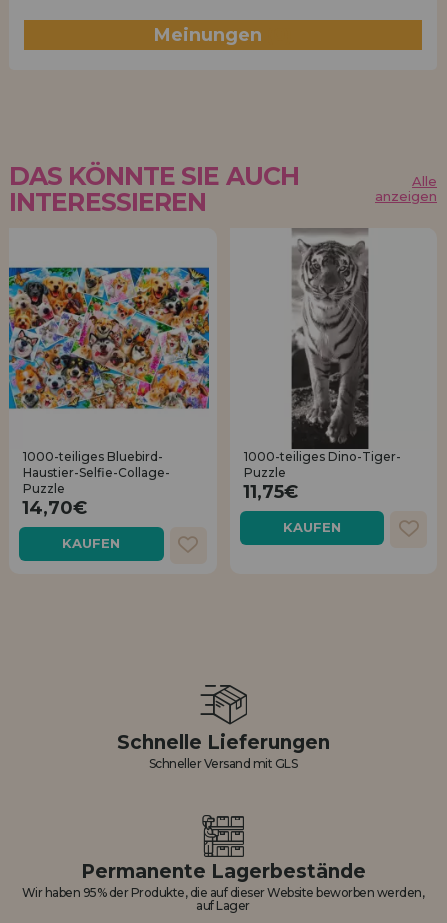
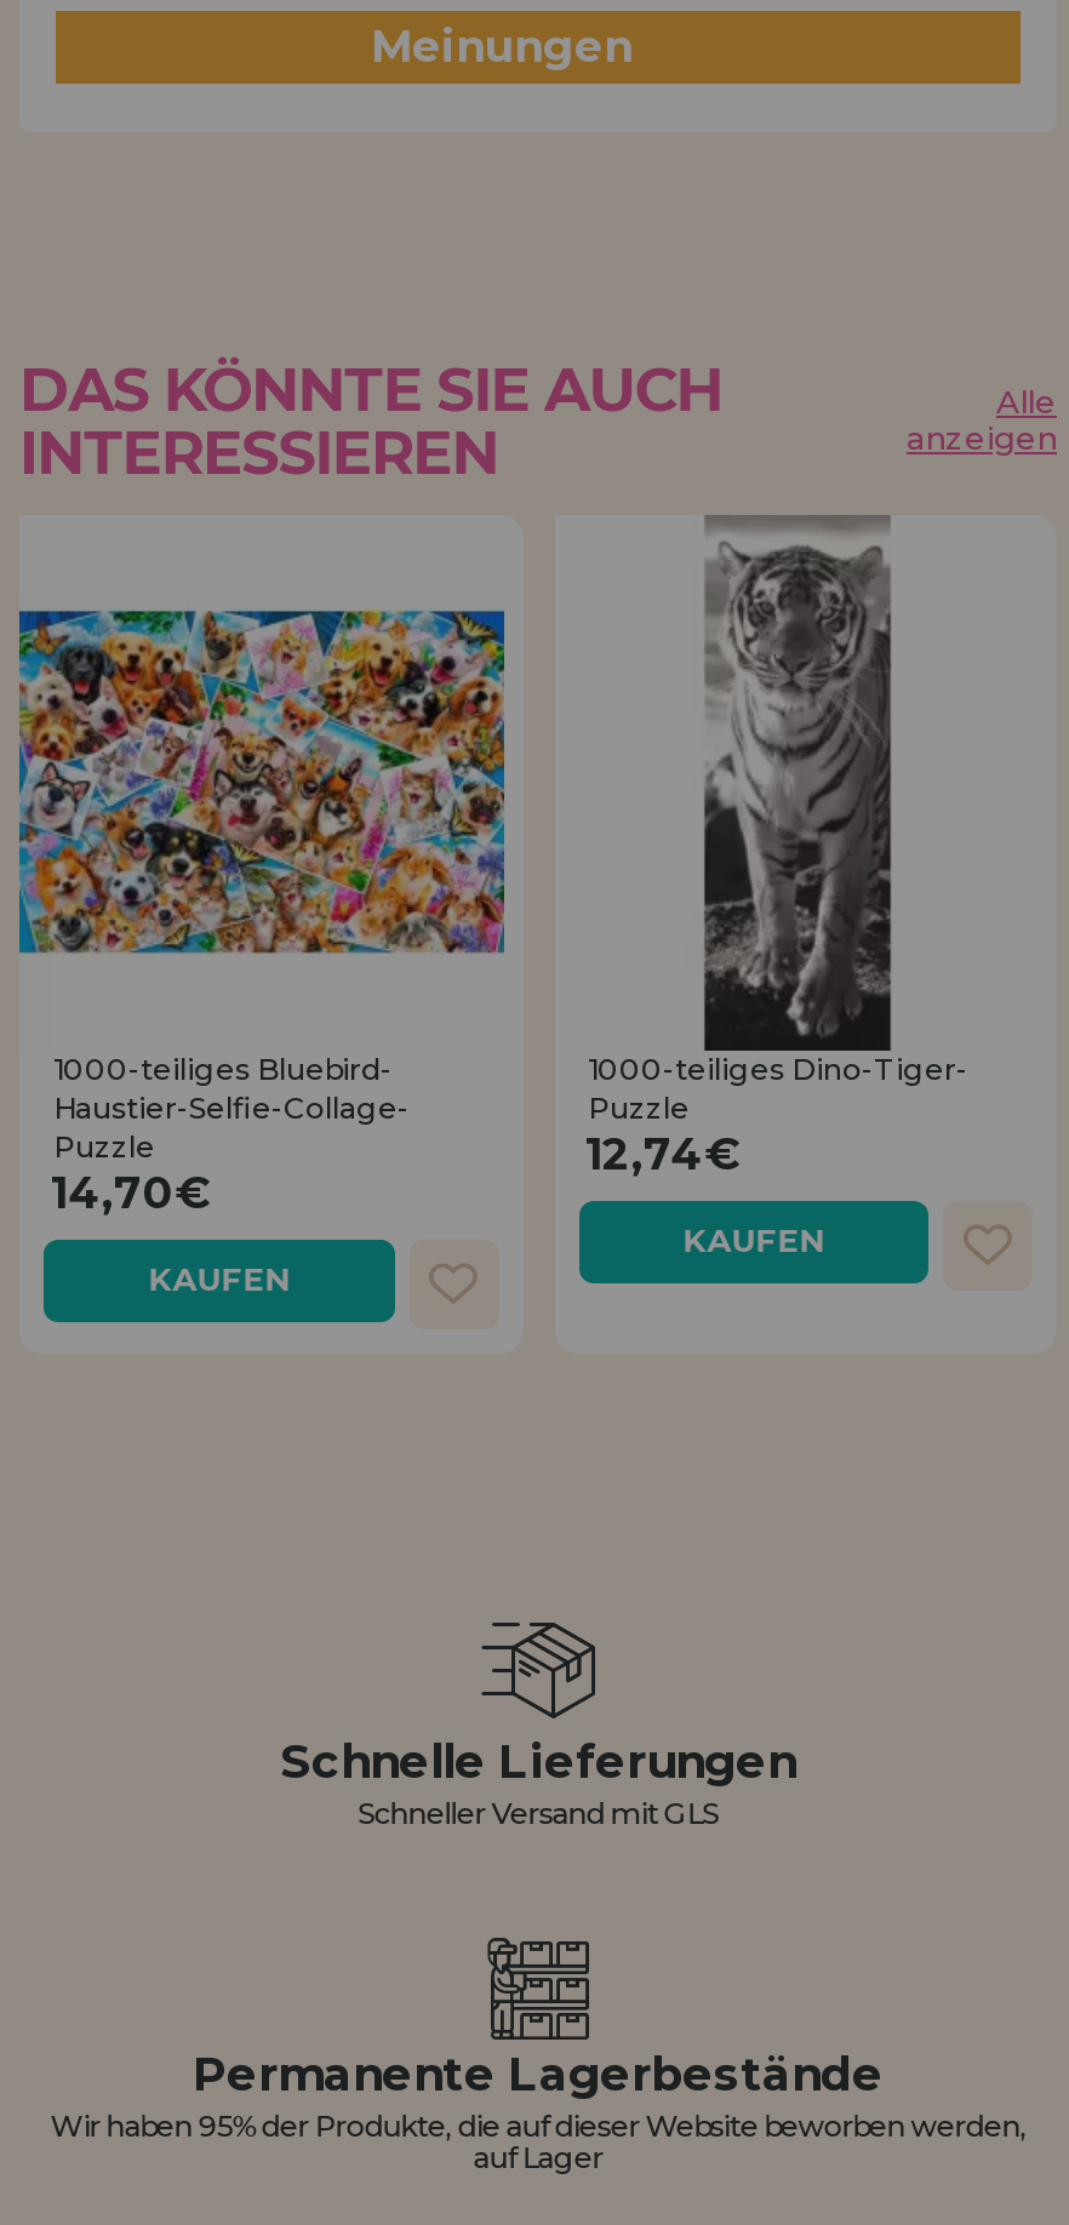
- 11,75€
+ 12,74€
